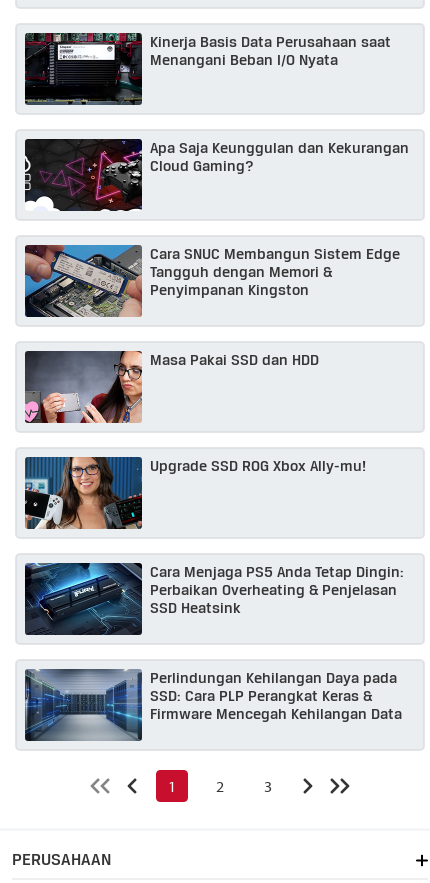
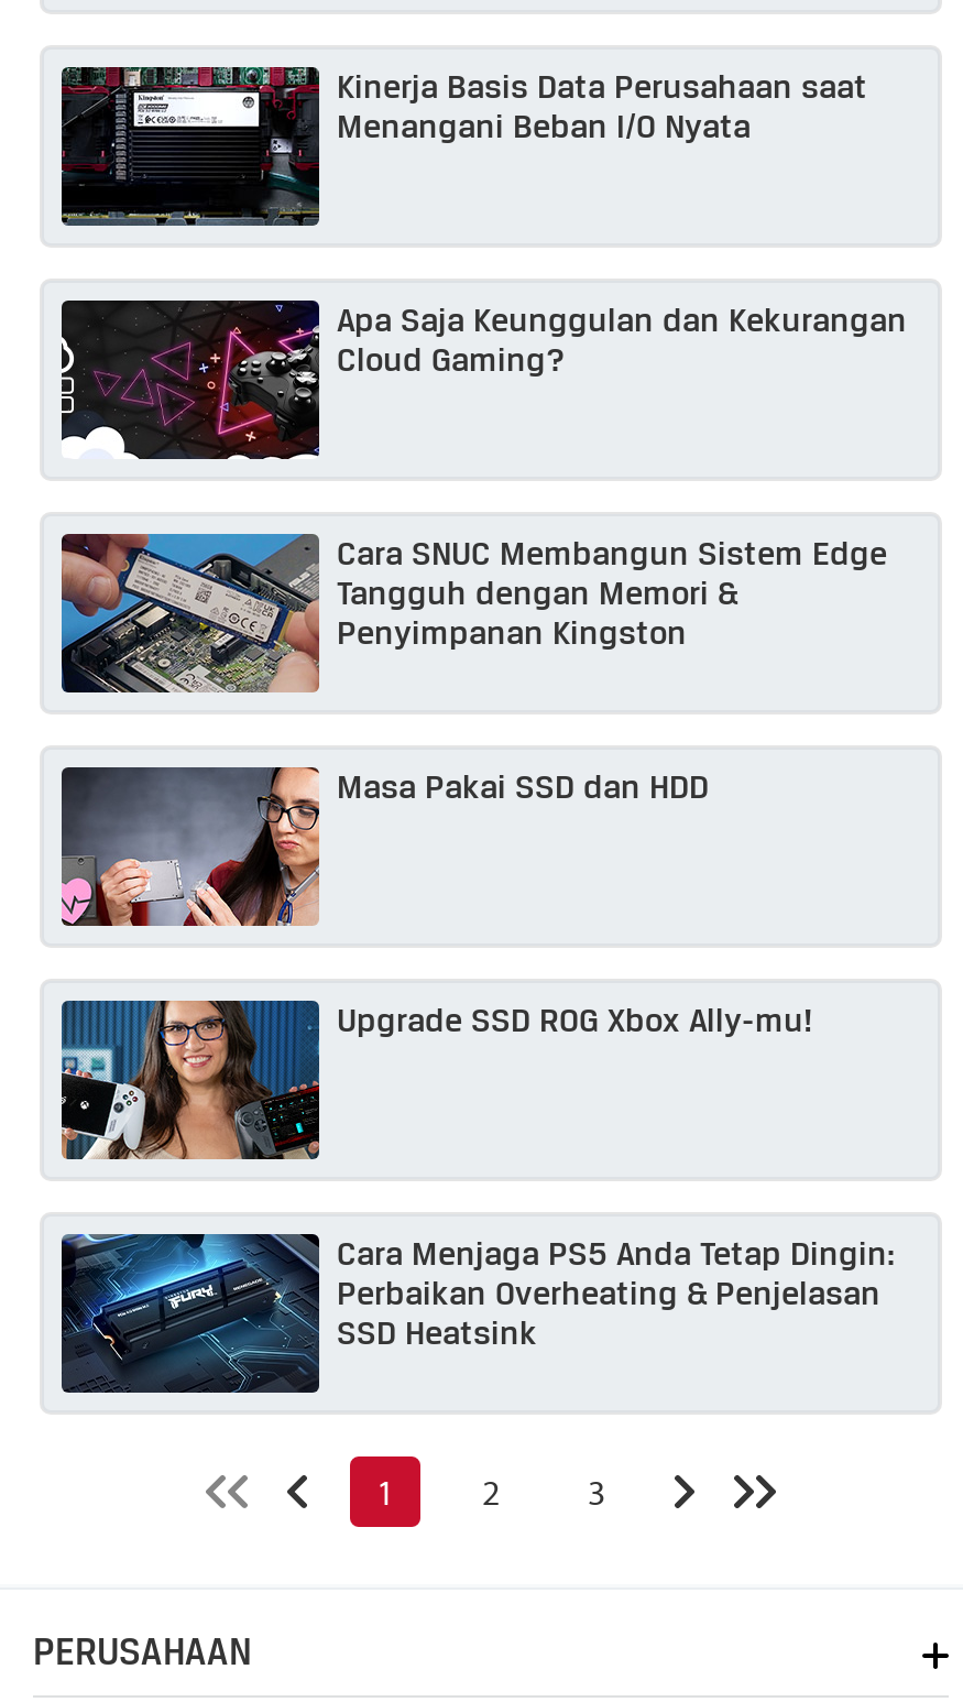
- [image]
- Perlindungan Kehilangan Daya pada
- SSD: Cara PLP Perangkat Keras &
- Firmware Mencegah Kehilangan Data
